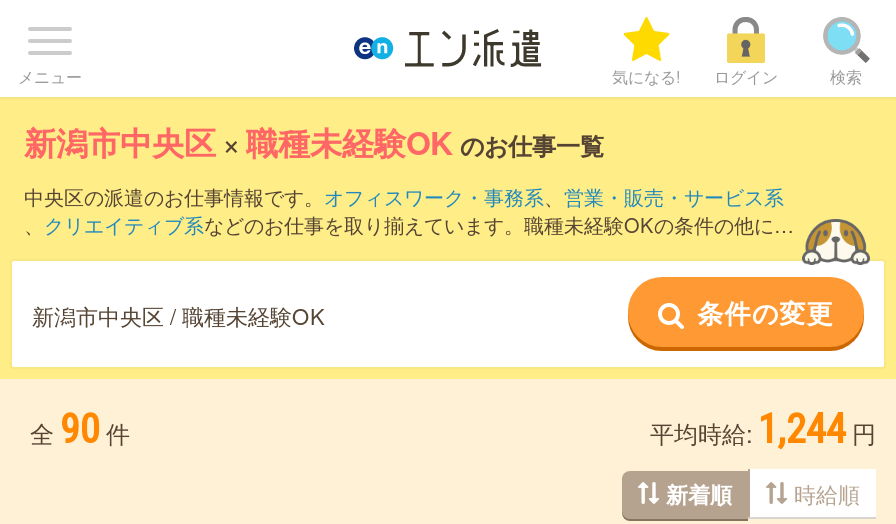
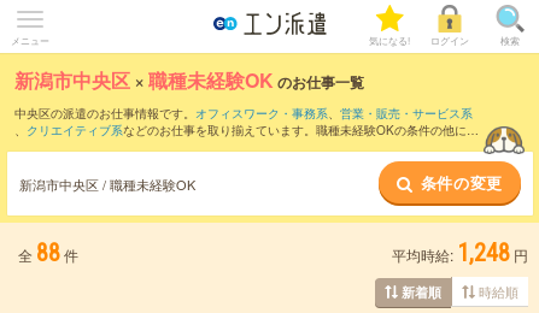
- 全 90 件
+ 全 88 件

- 平均時給: 1,244 円
+ 平均時給: 1,248 円
